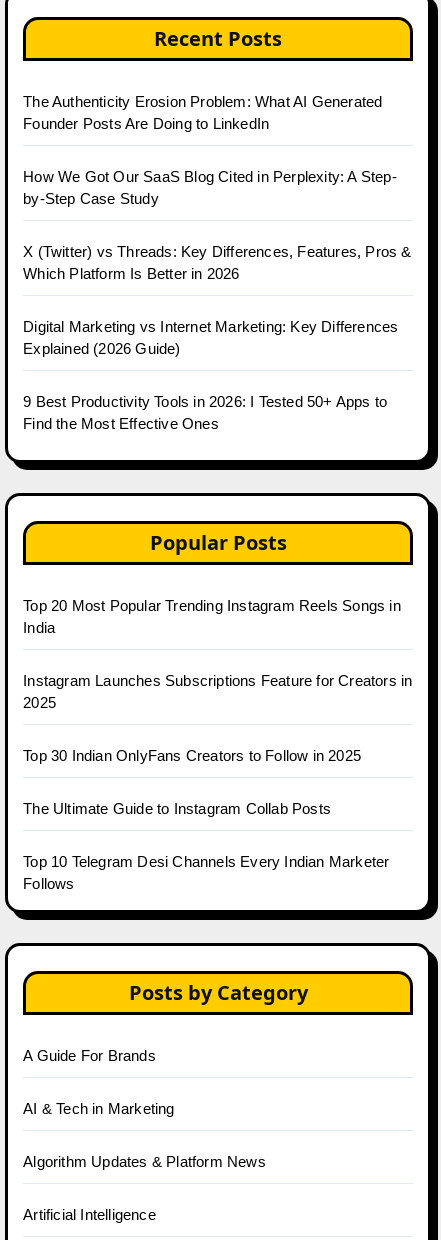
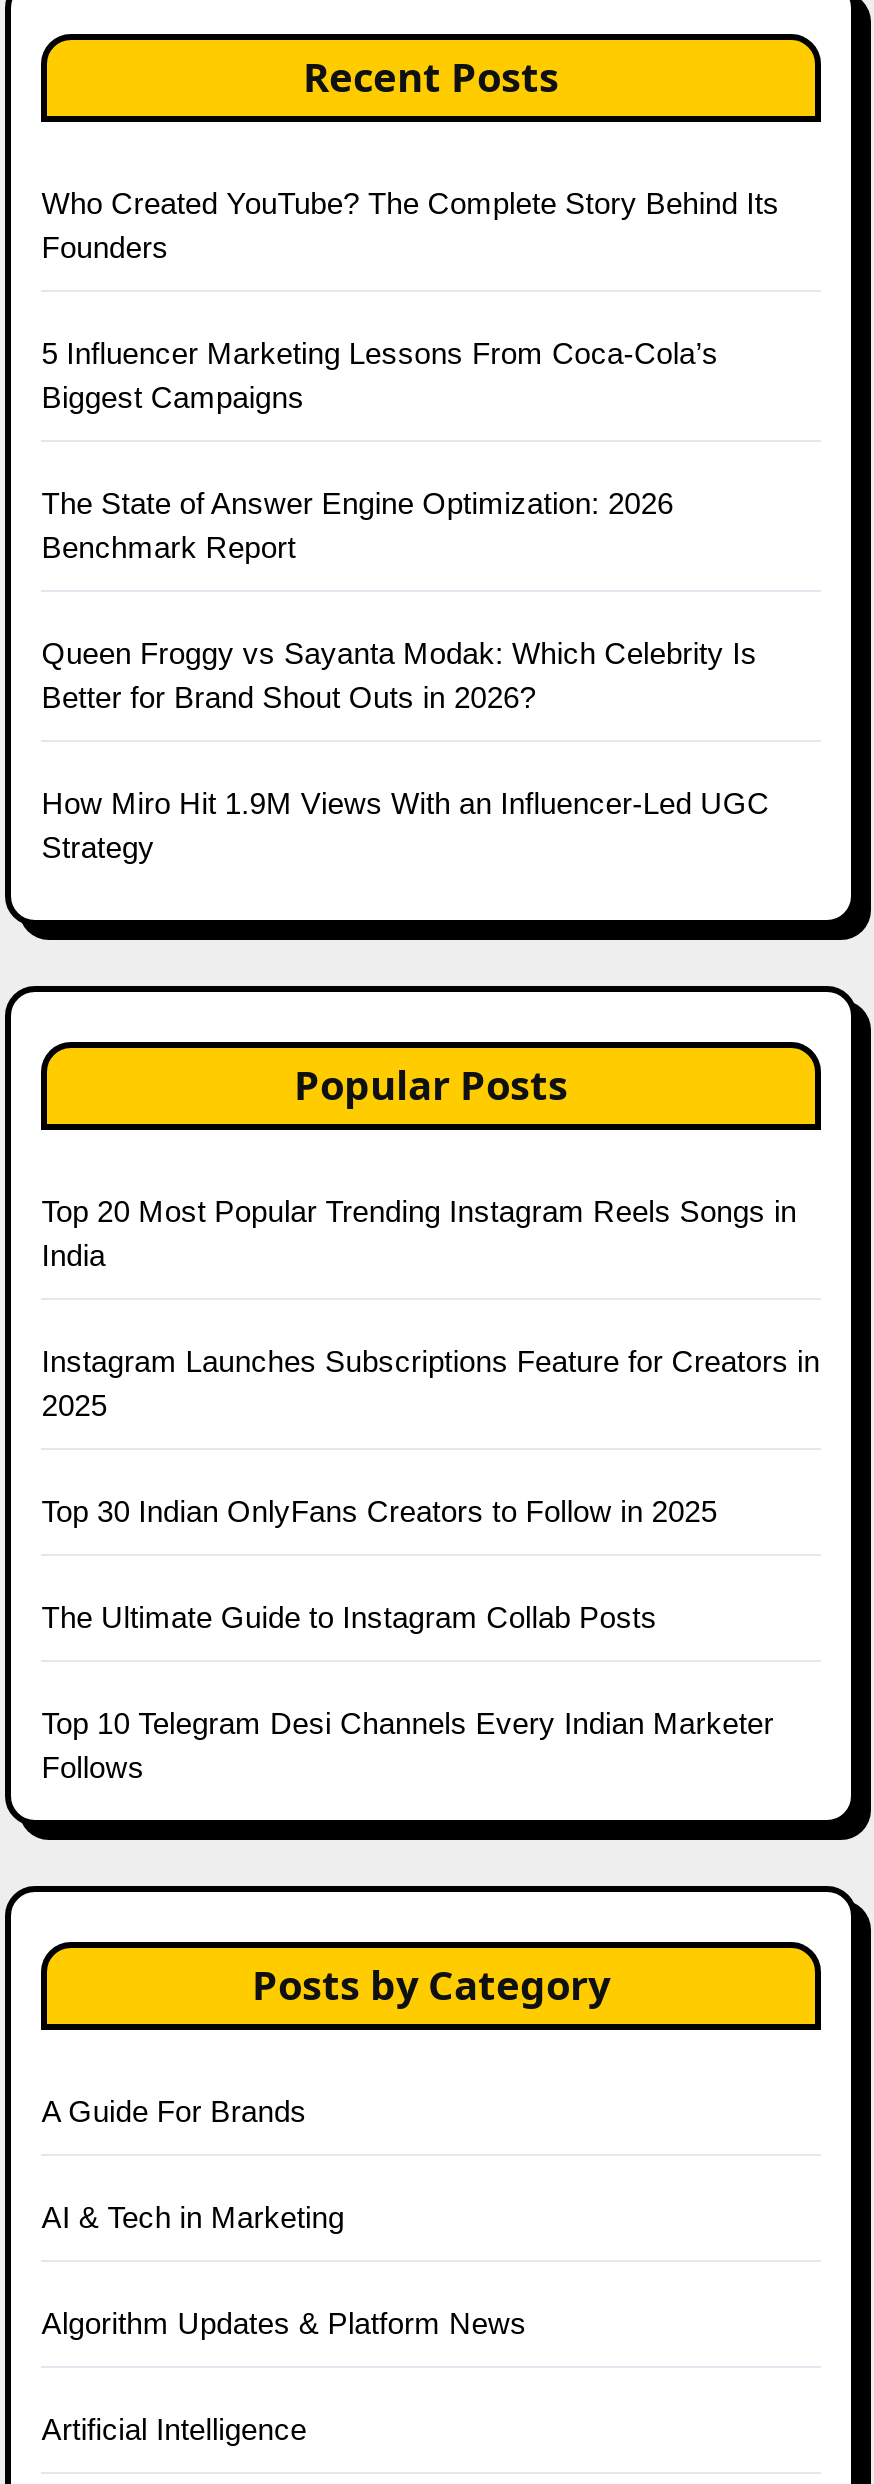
- The Authenticity Erosion Problem: What AI Generated
- Founder Posts Are Doing to LinkedIn
+ Who Created YouTube? The Complete Story Behind Its
+ Founders

- How We Got Our SaaS Blog Cited in Perplexity: A Step-
- by-Step Case Study
+ 5 Influencer Marketing Lessons From Coca-Cola’s
+ Biggest Campaigns

- X (Twitter) vs Threads: Key Differences, Features, Pros &
- Which Platform Is Better in 2026
+ The State of Answer Engine Optimization: 2026
+ Benchmark Report

- Digital Marketing vs Internet Marketing: Key Differences
- Explained (2026 Guide)
+ Queen Froggy vs Sayanta Modak: Which Celebrity Is
+ Better for Brand Shout Outs in 2026?

- 9 Best Productivity Tools in 2026: I Tested 50+ Apps to
- Find the Most Effective Ones
+ How Miro Hit 1.9M Views With an Influencer-Led UGC
+ Strategy
